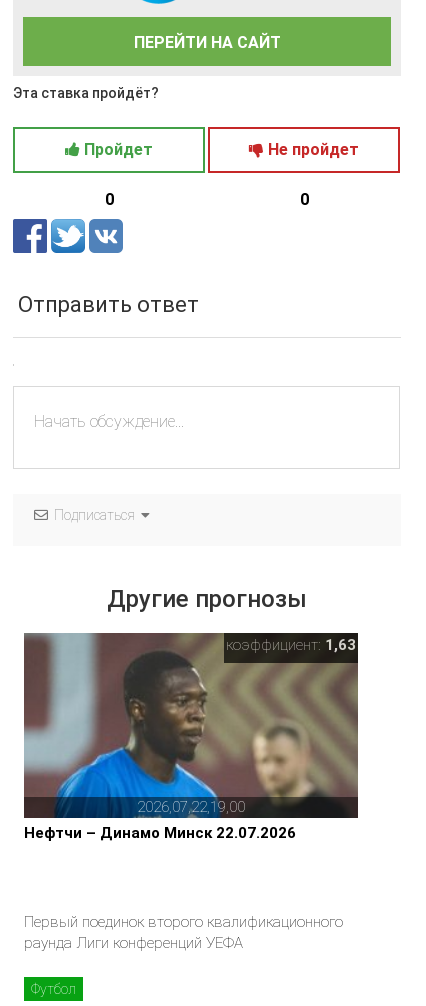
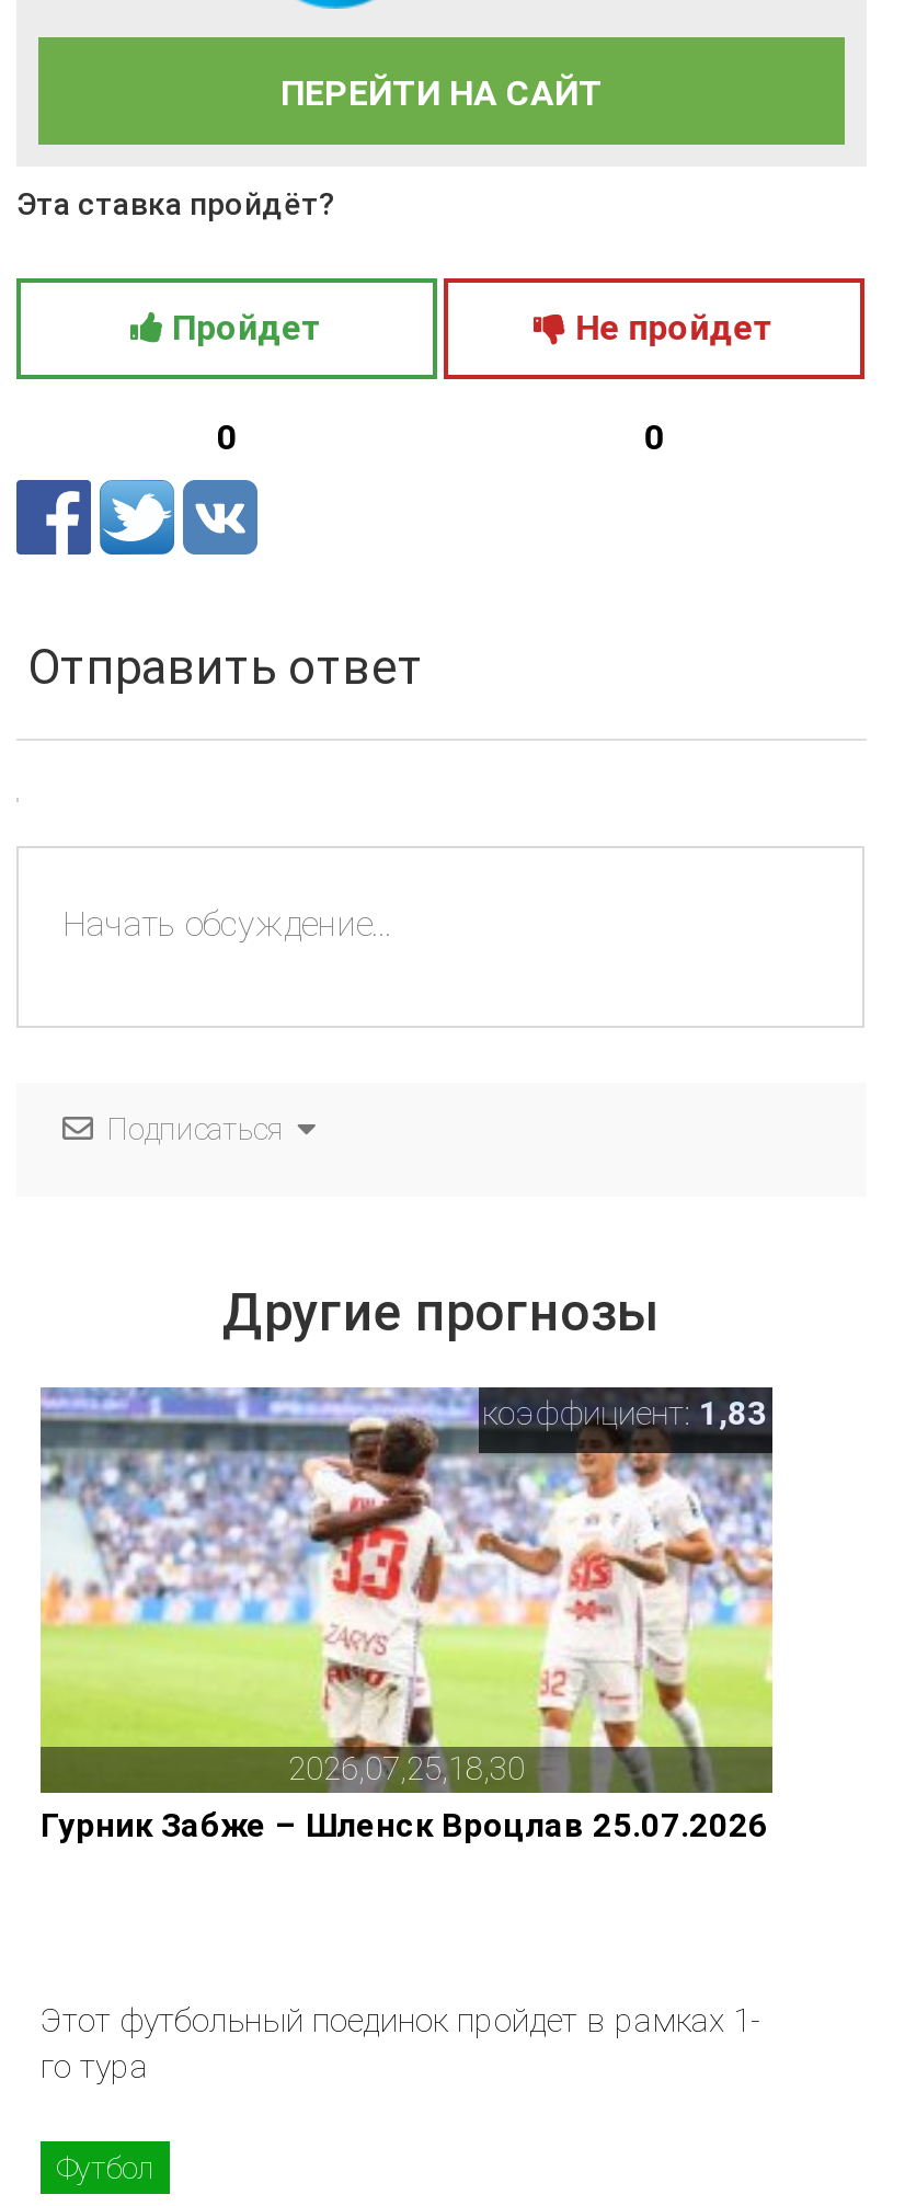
- [image]
- 2026,07,22,19,00
+ [image]
+ 2026,07,25,18,30

- коэффициент: 1,63
+ коэффициент: 1,83

- Нефтчи – Динамо Минск 22.07.2026
+ Гурник Забже – Шленск Вроцлав 25.07.2026

- Первый поединок второго квалификационного
- раунда Лиги конференций УЕФА
+ Этот футбольный поединок пройдет в рамках 1-
+ го тура
